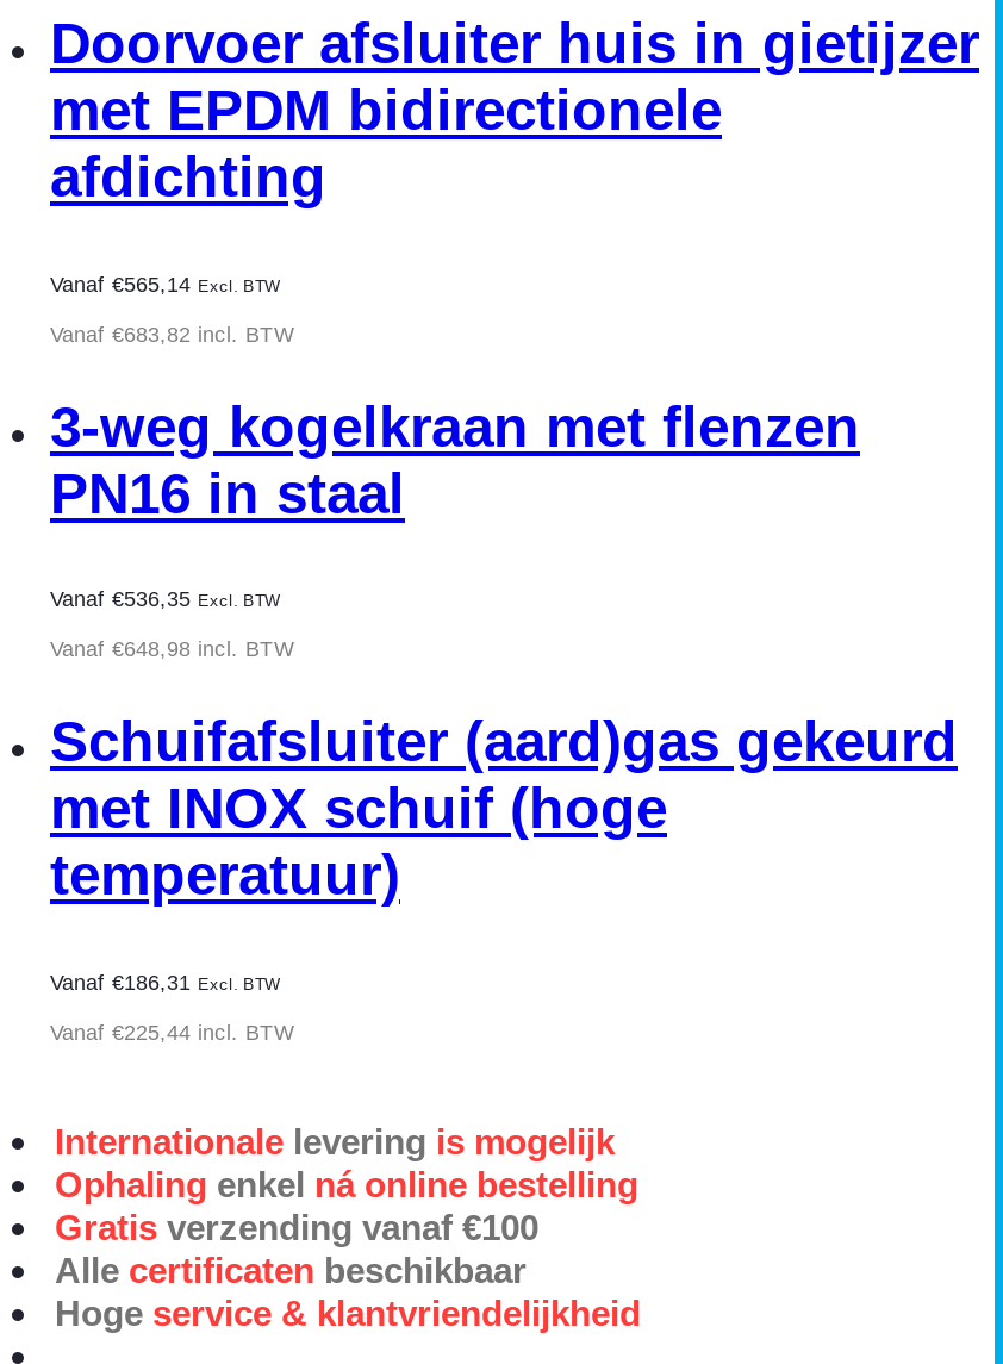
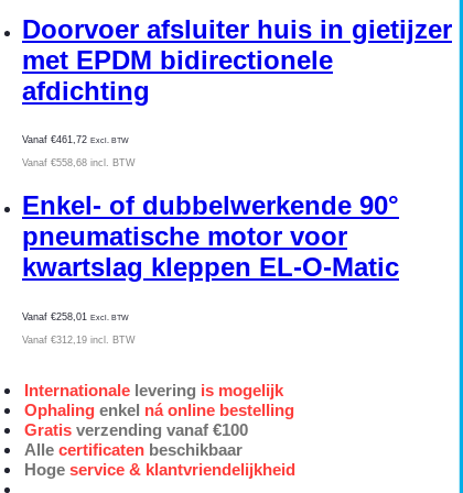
- Vanaf €565,14 Excl. BTW
- Vanaf €683,82 incl. BTW
- 3-weg kogelkraan met flenzen
- PN16 in staal
- Vanaf €536,35 Excl. BTW
- Vanaf €648,98 incl. BTW
- Schuifafsluiter (aard)gas gekeurd
- met INOX schuif (hoge
- temperatuur)
- Vanaf €186,31 Excl. BTW
- Vanaf €225,44 incl. BTW
+ Vanaf €461,72 Excl. BTW
+ Vanaf €558,68 incl. BTW
+ Enkel- of dubbelwerkende 90°
+ pneumatische motor voor
+ kwartslag kleppen EL-O-Matic
+ Vanaf €258,01 Excl. BTW
+ Vanaf €312,19 incl. BTW
